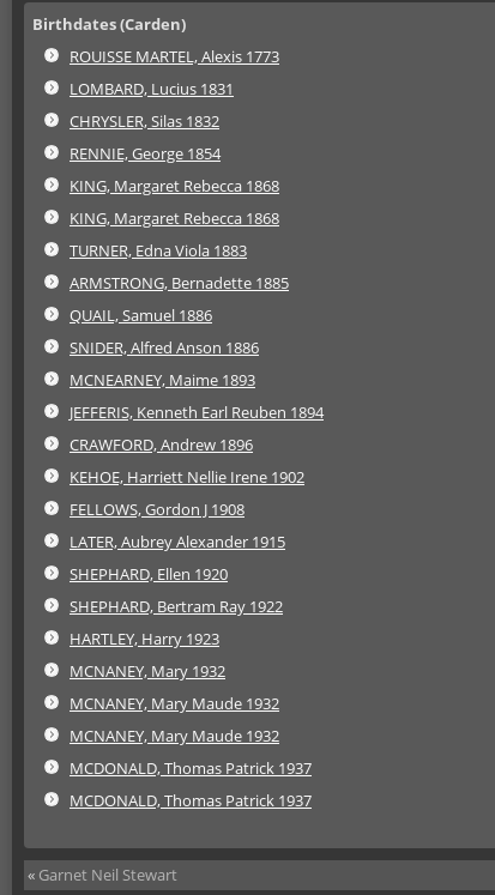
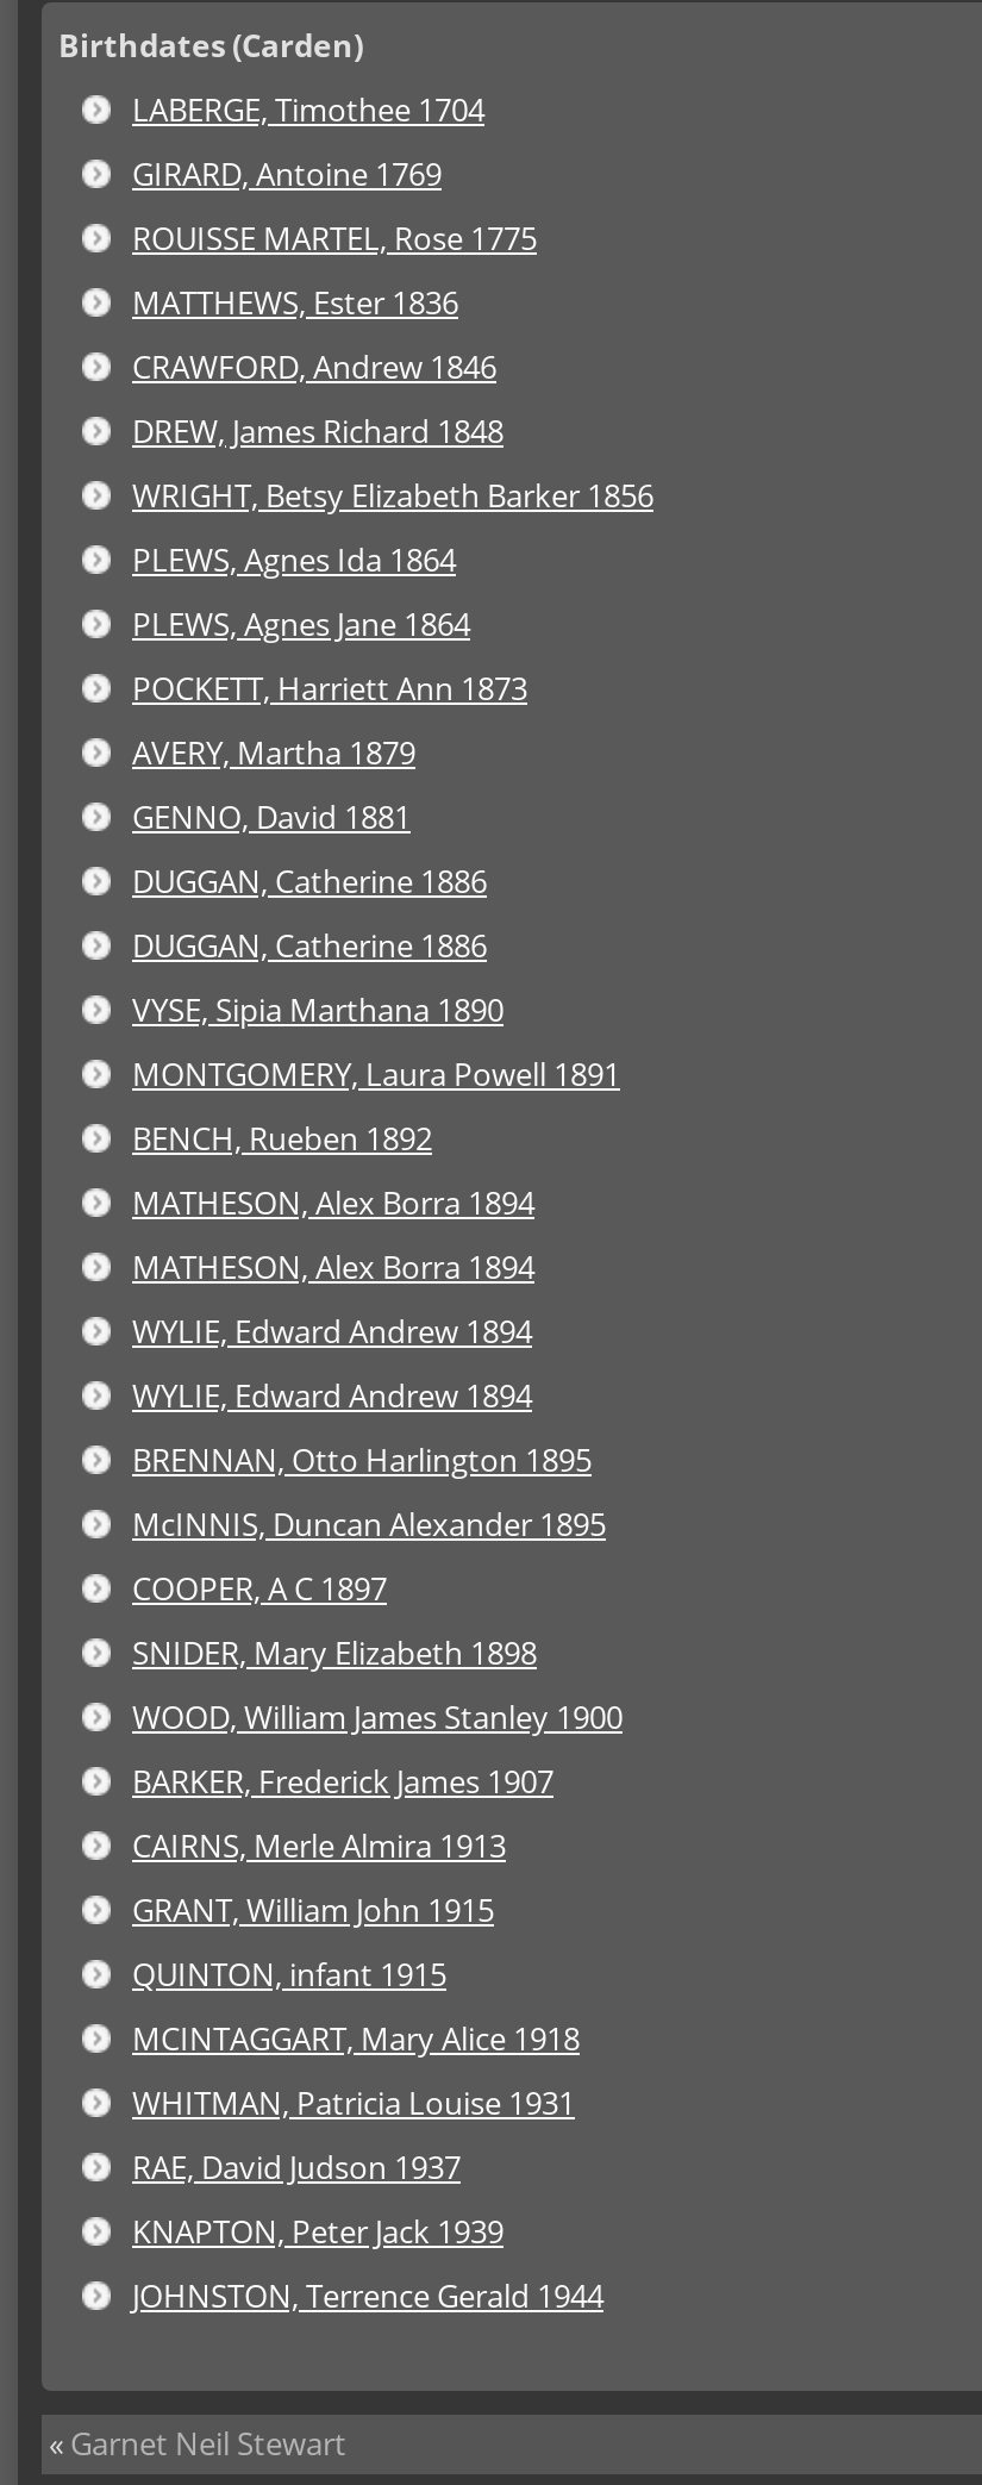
- ROUISSE MARTEL, Alexis 1773
- LOMBARD, Lucius 1831
- CHRYSLER, Silas 1832
- RENNIE, George 1854
- KING, Margaret Rebecca 1868
- KING, Margaret Rebecca 1868
- TURNER, Edna Viola 1883
- ARMSTRONG, Bernadette 1885
- QUAIL, Samuel 1886
- SNIDER, Alfred Anson 1886
- MCNEARNEY, Maime 1893
- JEFFERIS, Kenneth Earl Reuben 1894
- CRAWFORD, Andrew 1896
- KEHOE, Harriett Nellie Irene 1902
- FELLOWS, Gordon J 1908
- LATER, Aubrey Alexander 1915
- SHEPHARD, Ellen 1920
- SHEPHARD, Bertram Ray 1922
- HARTLEY, Harry 1923
- MCNANEY, Mary 1932
- MCNANEY, Mary Maude 1932
- MCNANEY, Mary Maude 1932
- MCDONALD, Thomas Patrick 1937
- MCDONALD, Thomas Patrick 1937
+ LABERGE, Timothee 1704
+ GIRARD, Antoine 1769
+ ROUISSE MARTEL, Rose 1775
+ MATTHEWS, Ester 1836
+ CRAWFORD, Andrew 1846
+ DREW, James Richard 1848
+ WRIGHT, Betsy Elizabeth Barker 1856
+ PLEWS, Agnes Ida 1864
+ PLEWS, Agnes Jane 1864
+ POCKETT, Harriett Ann 1873
+ AVERY, Martha 1879
+ GENNO, David 1881
+ DUGGAN, Catherine 1886
+ DUGGAN, Catherine 1886
+ VYSE, Sipia Marthana 1890
+ MONTGOMERY, Laura Powell 1891
+ BENCH, Rueben 1892
+ MATHESON, Alex Borra 1894
+ MATHESON, Alex Borra 1894
+ WYLIE, Edward Andrew 1894
+ WYLIE, Edward Andrew 1894
+ BRENNAN, Otto Harlington 1895
+ McINNIS, Duncan Alexander 1895
+ COOPER, A C 1897
+ SNIDER, Mary Elizabeth 1898
+ WOOD, William James Stanley 1900
+ BARKER, Frederick James 1907
+ CAIRNS, Merle Almira 1913
+ GRANT, William John 1915
+ QUINTON, infant 1915
+ MCINTAGGART, Mary Alice 1918
+ WHITMAN, Patricia Louise 1931
+ RAE, David Judson 1937
+ KNAPTON, Peter Jack 1939
+ JOHNSTON, Terrence Gerald 1944
